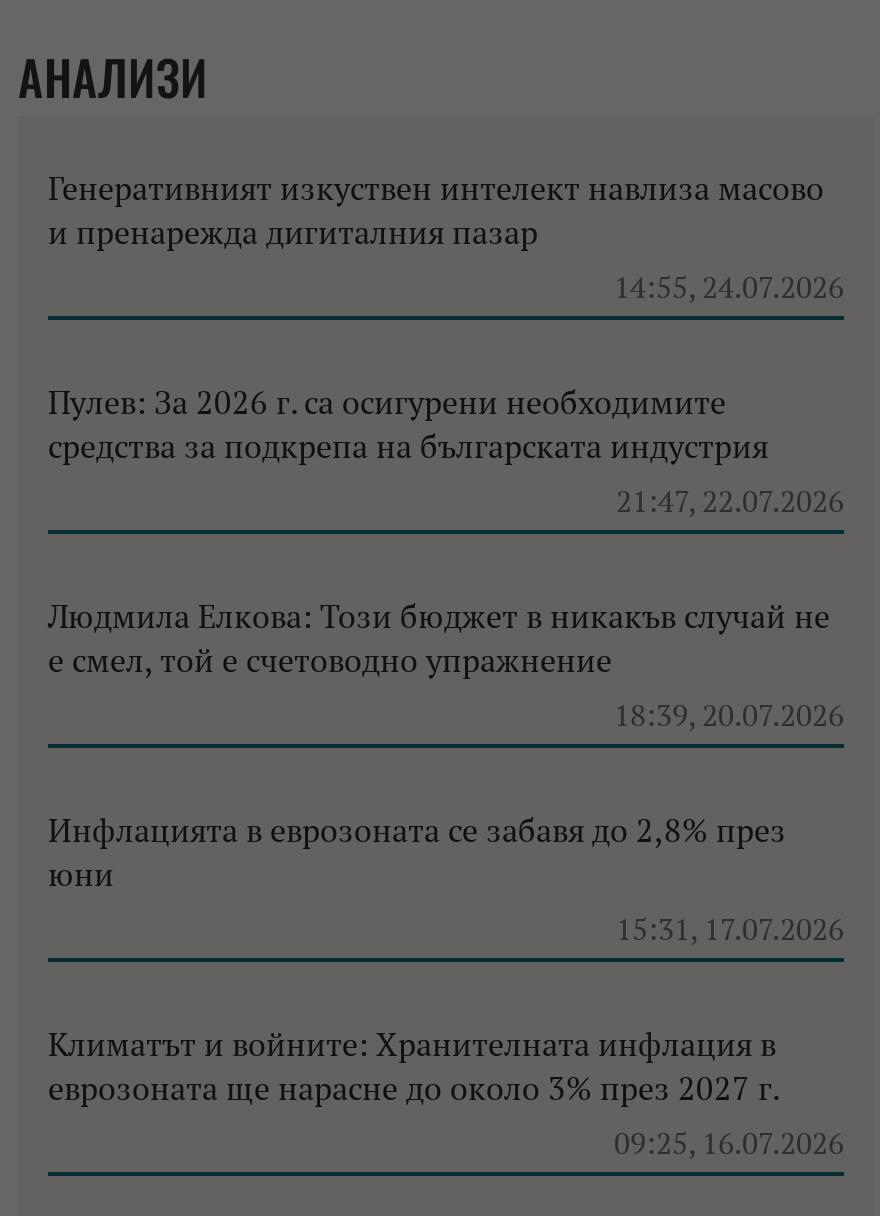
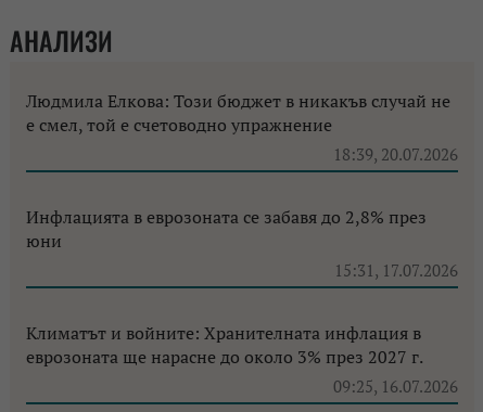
- Генеративният изкуствен интелект навлиза масово
- и пренарежда дигиталния пазар
- 14:55, 24.07.2026
- Пулев: За 2026 г. са осигурени необходимите
- средства за подкрепа на българската индустрия
- 21:47, 22.07.2026
